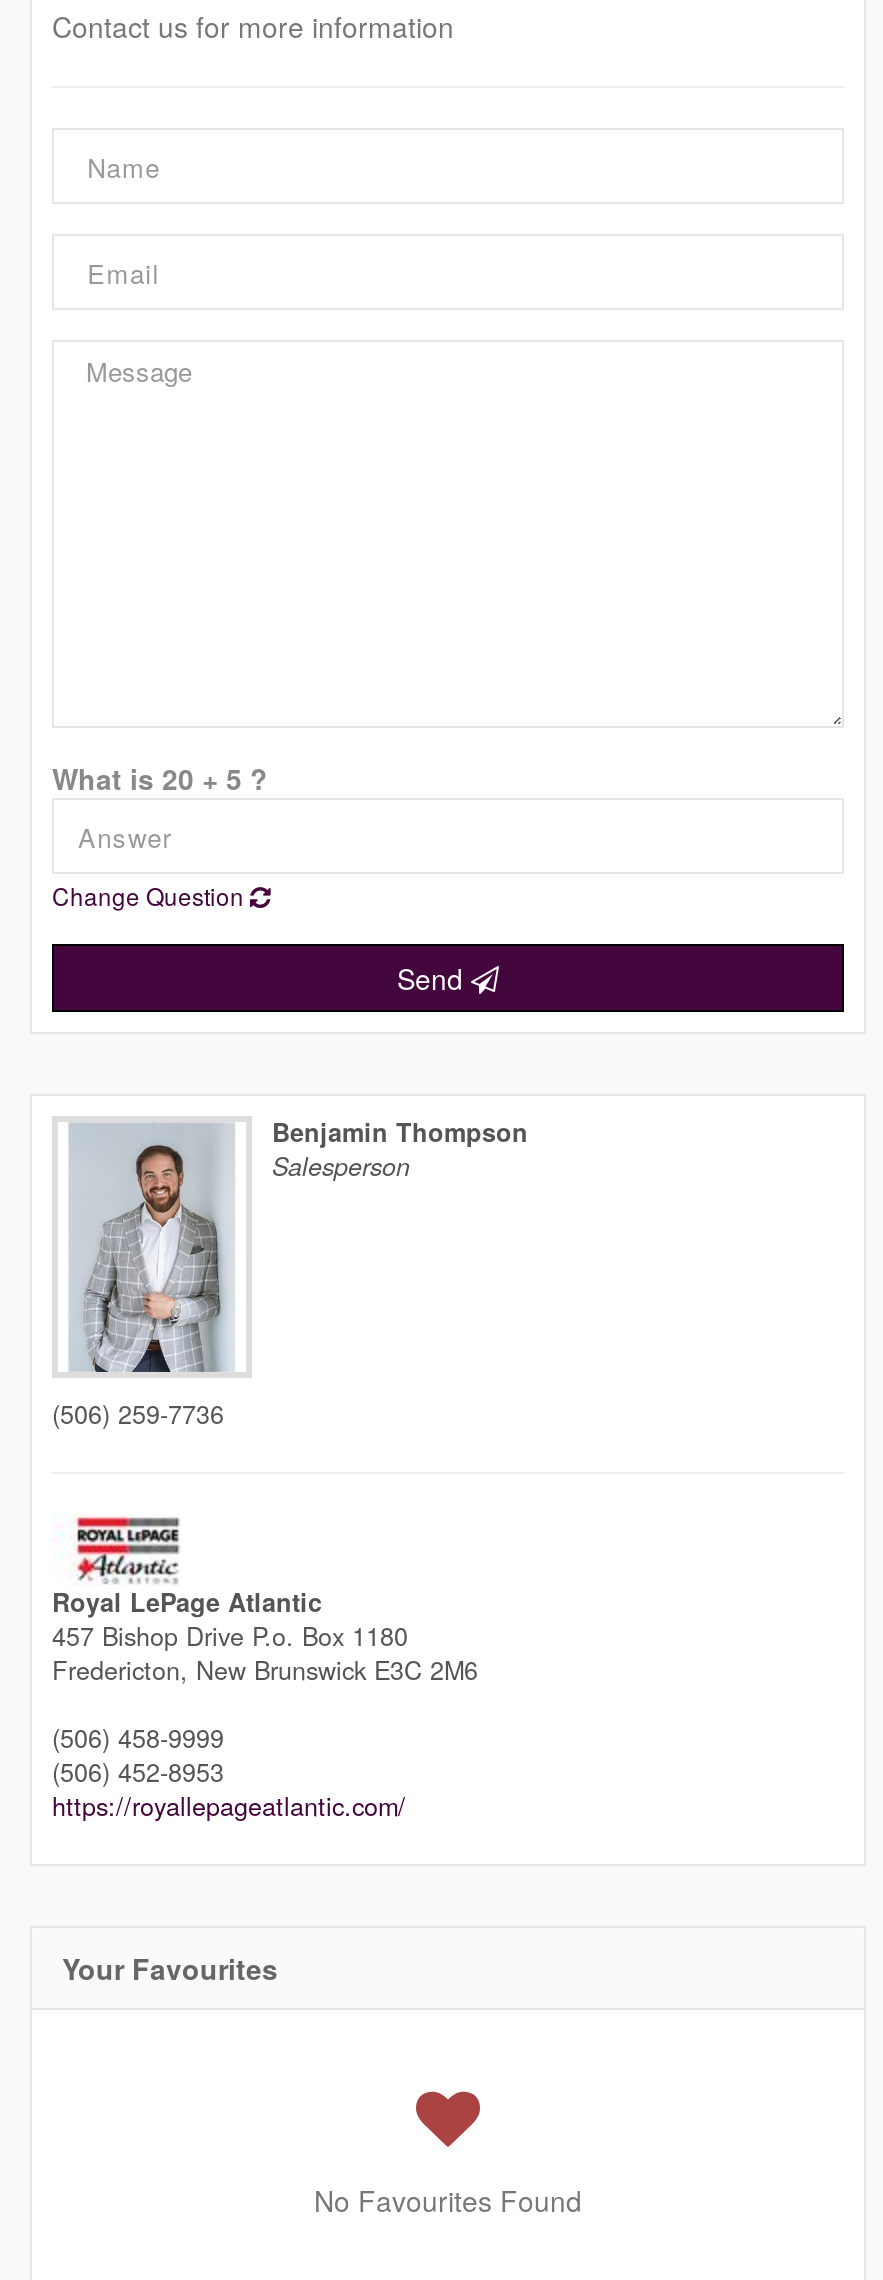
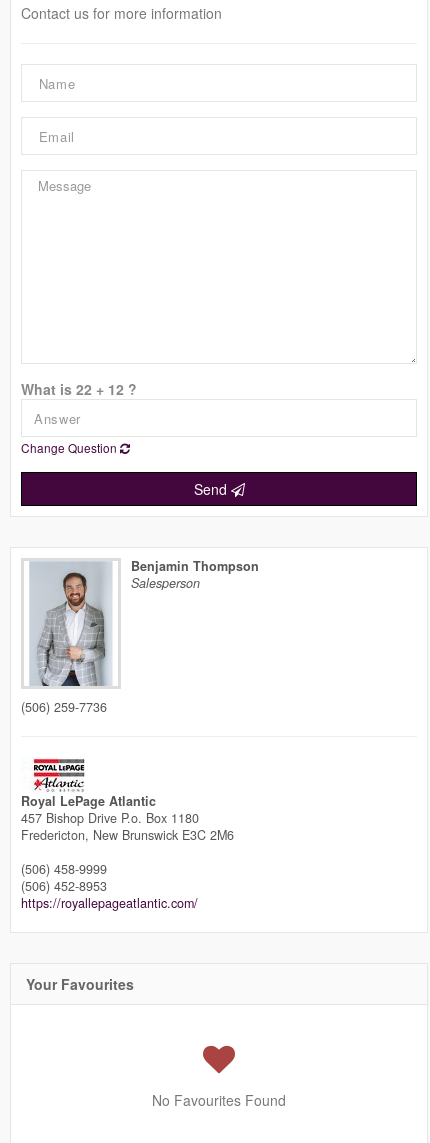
- What is 20 + 5 ?
+ What is 22 + 12 ?
